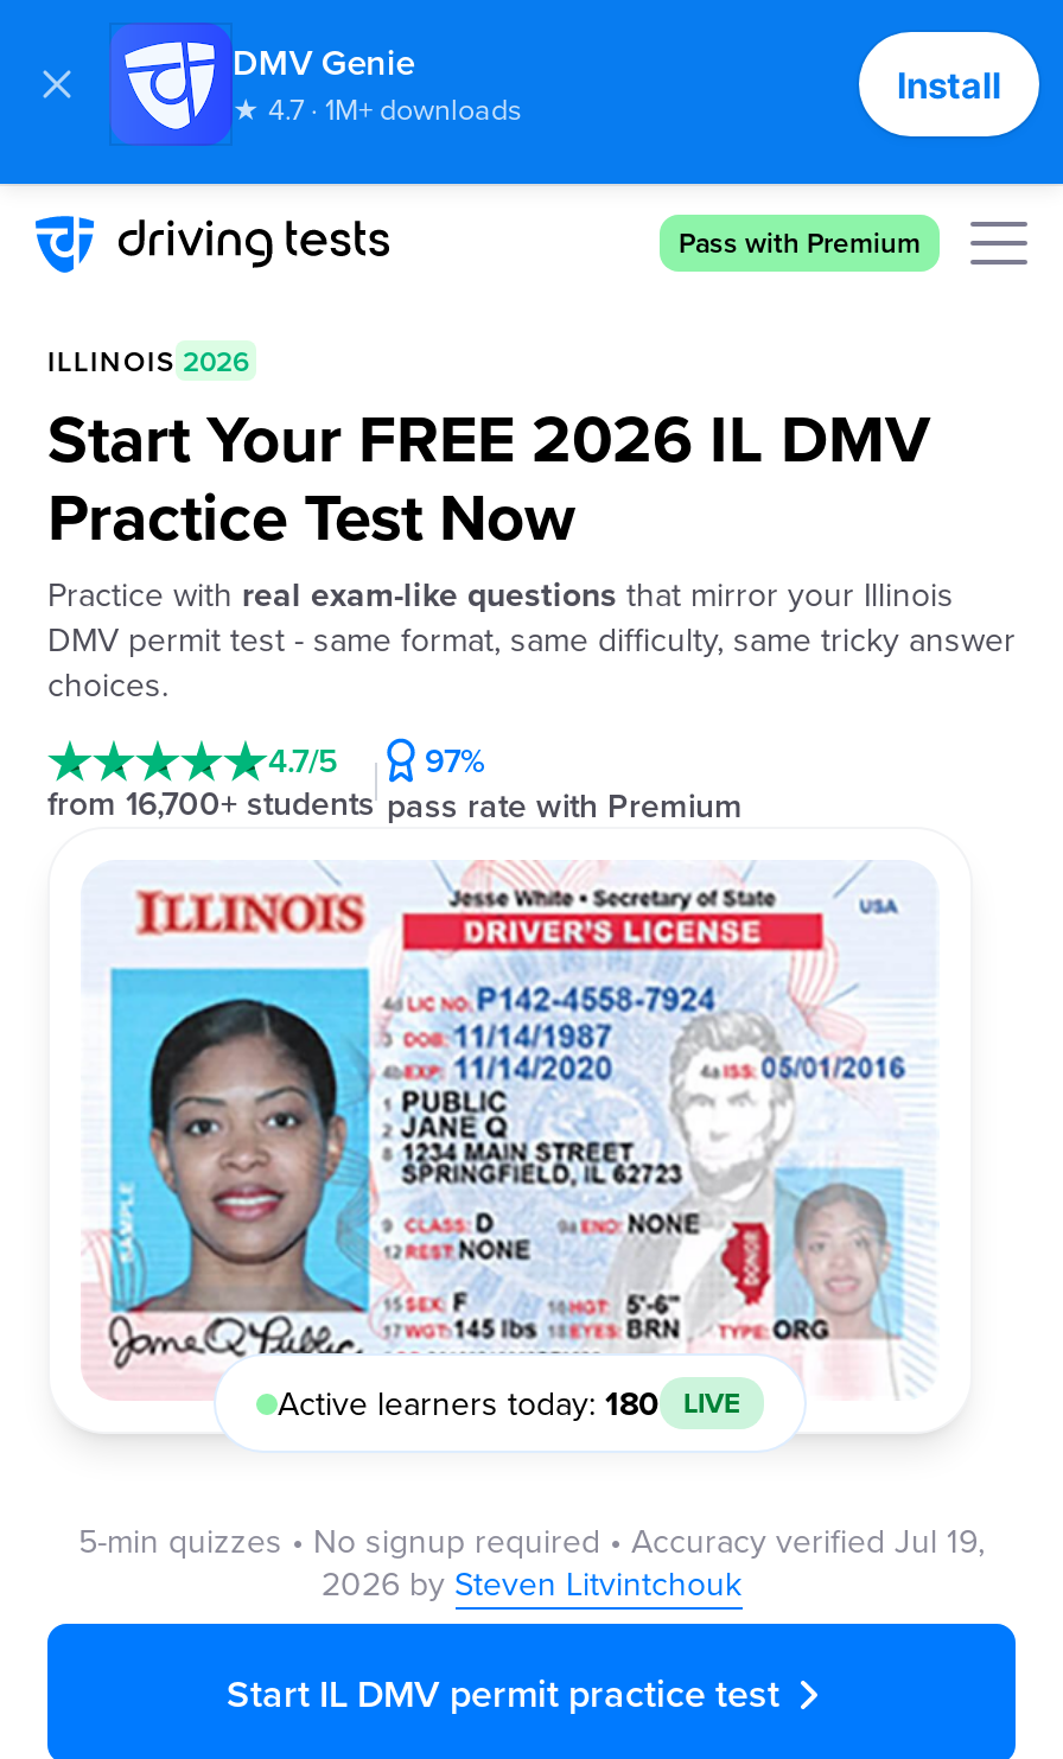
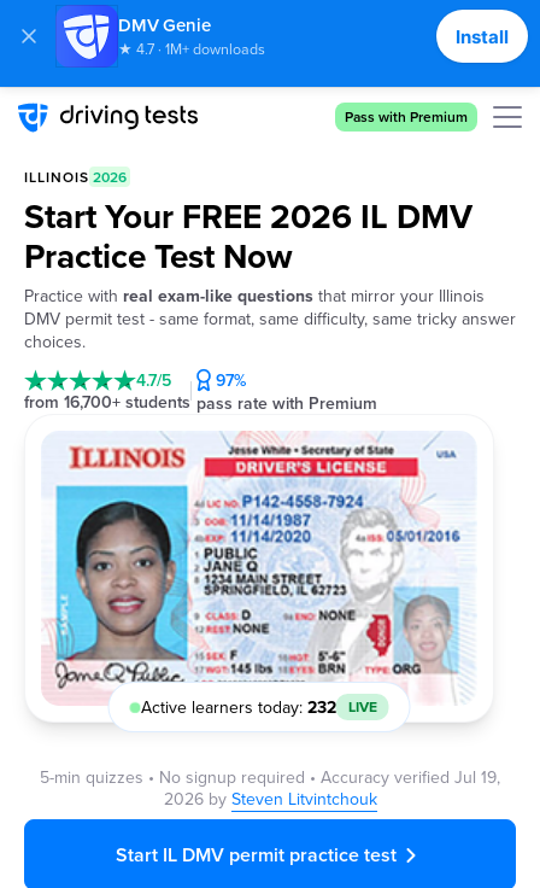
- Active learners today: 180 LIVE
+ Active learners today: 232 LIVE
